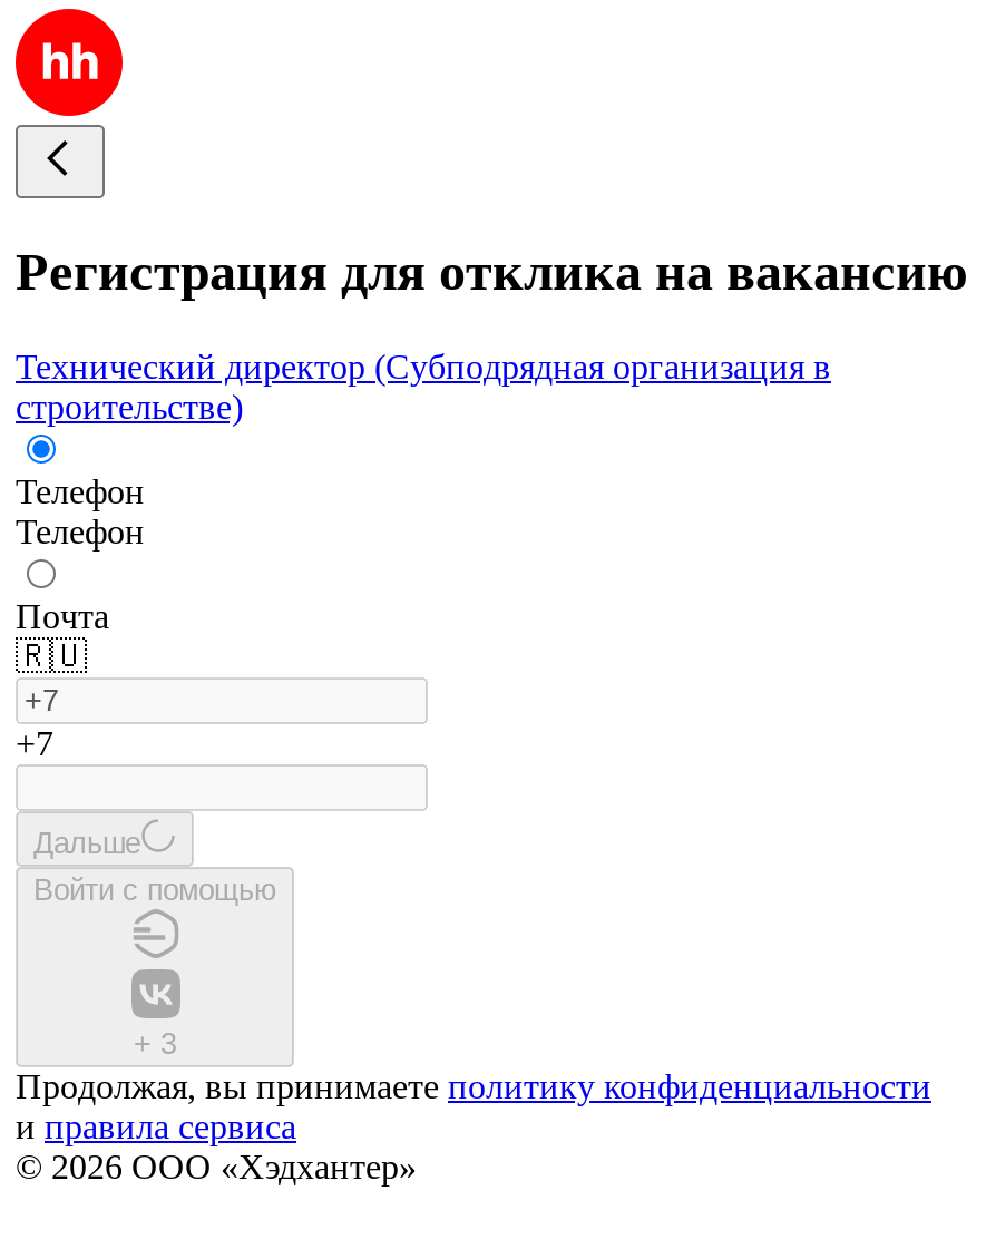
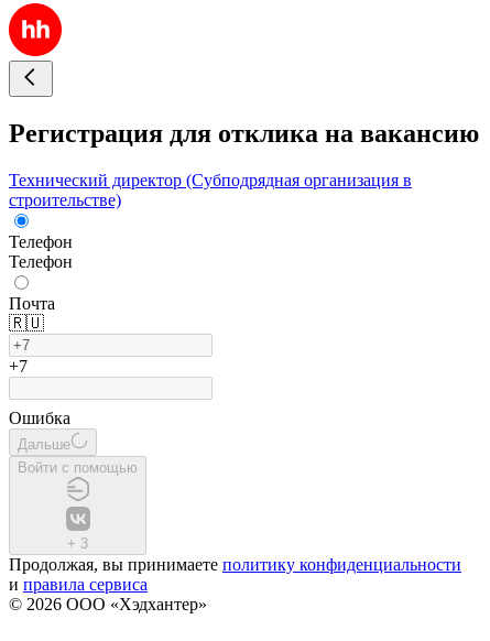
+ Ошибка
